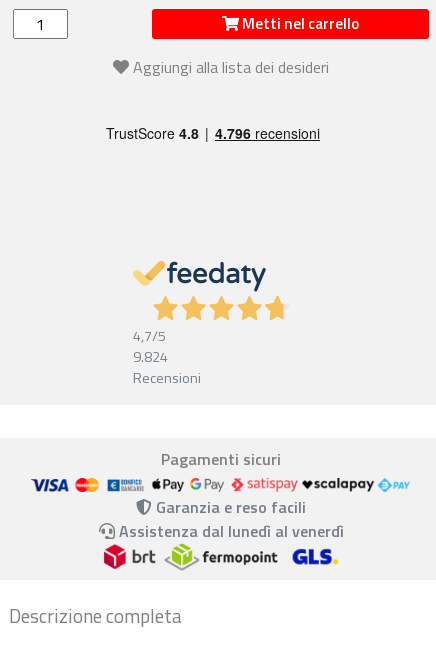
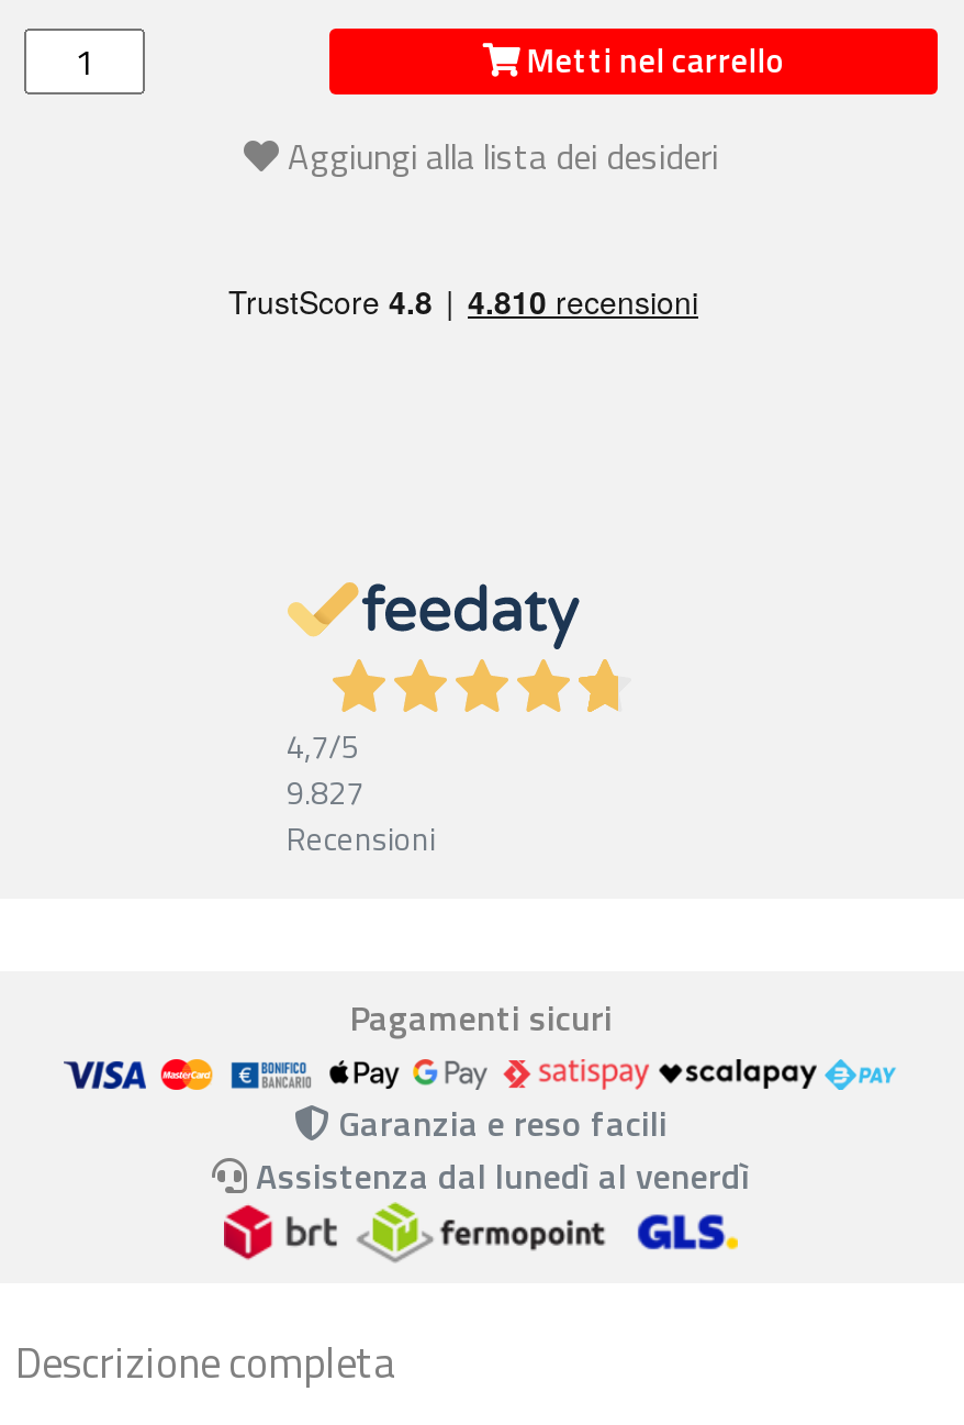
- 9.824
+ 9.827
